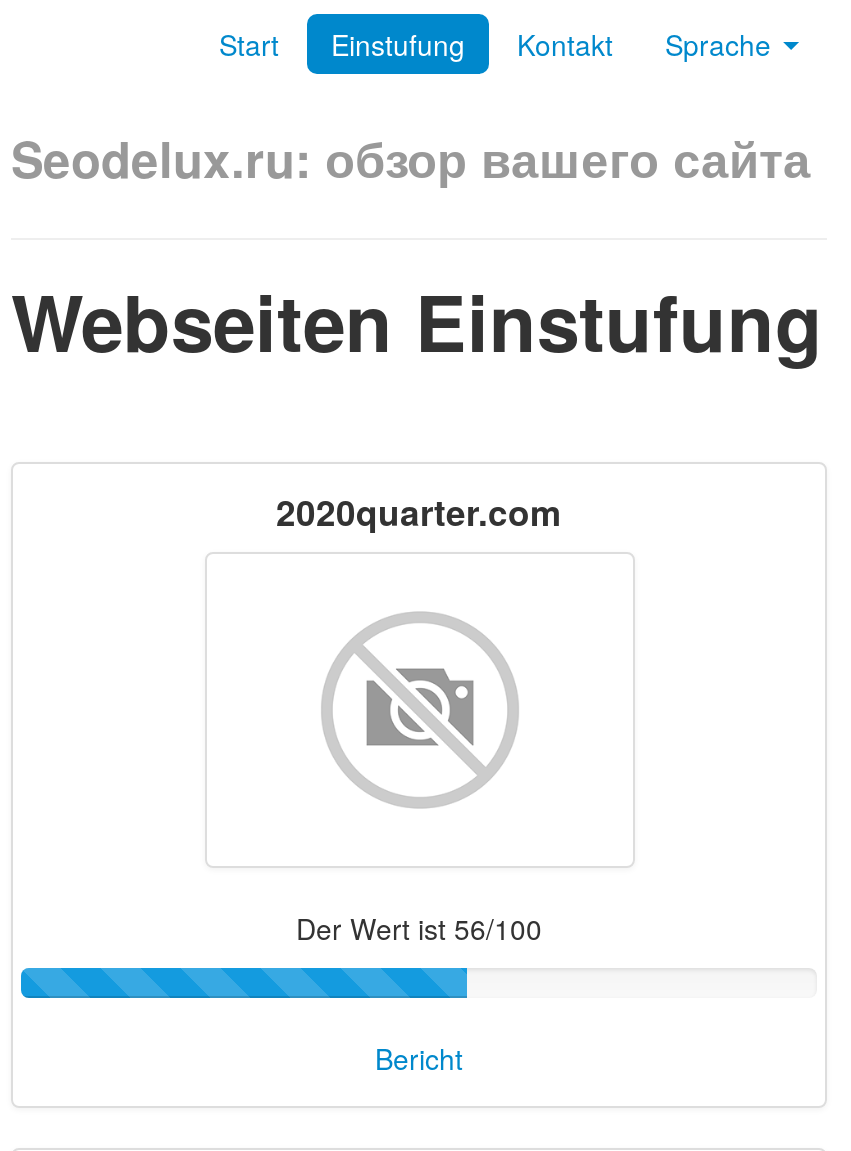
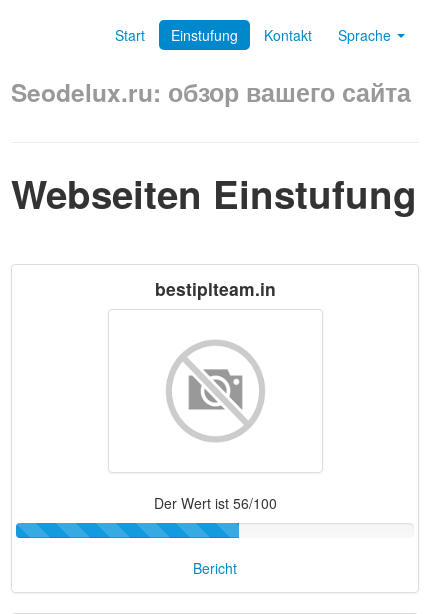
- 2020quarter.com
+ bestiplteam.in
